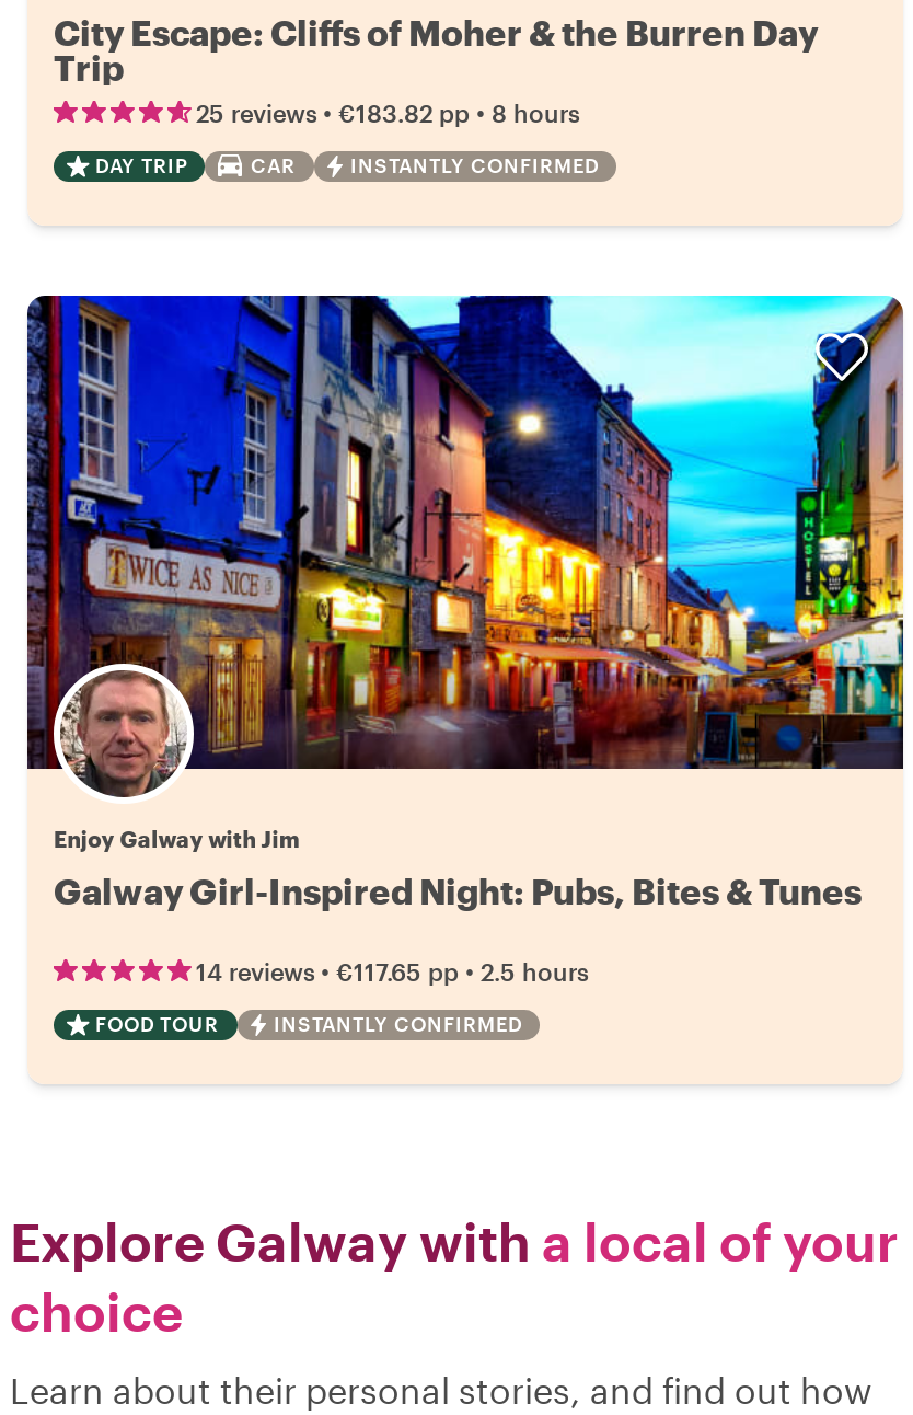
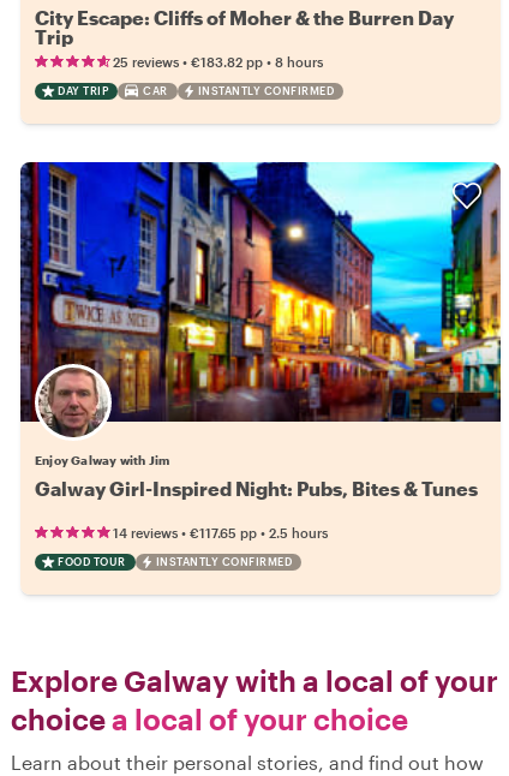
- choice
+ choice a local of your choice
